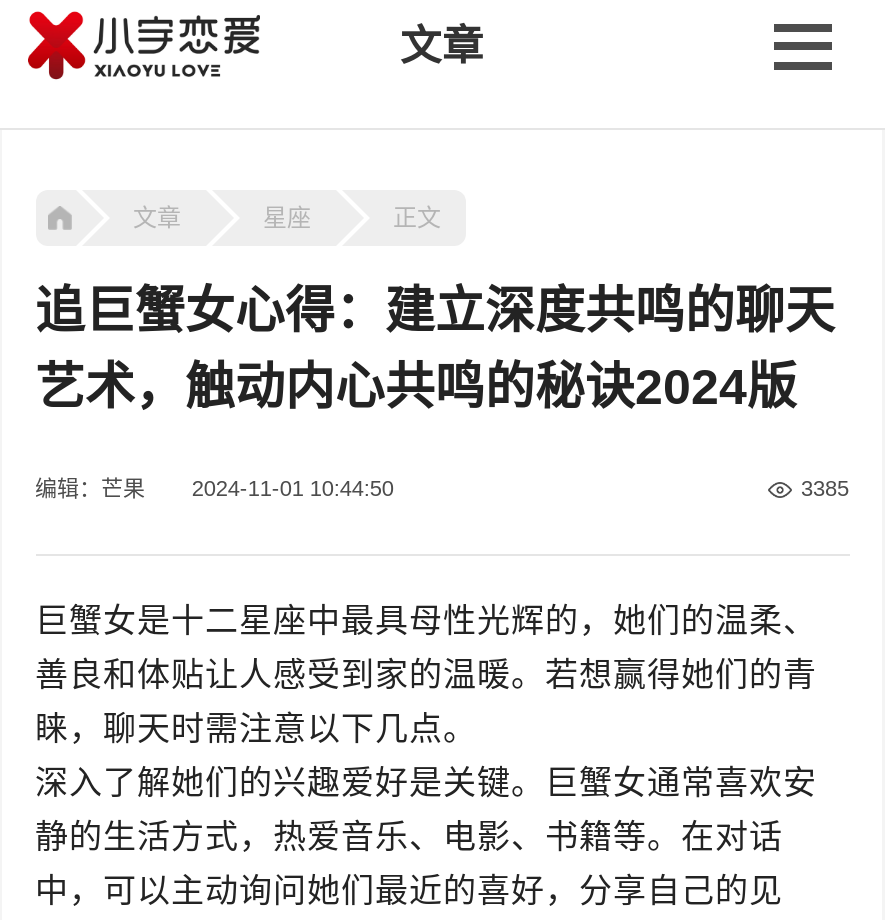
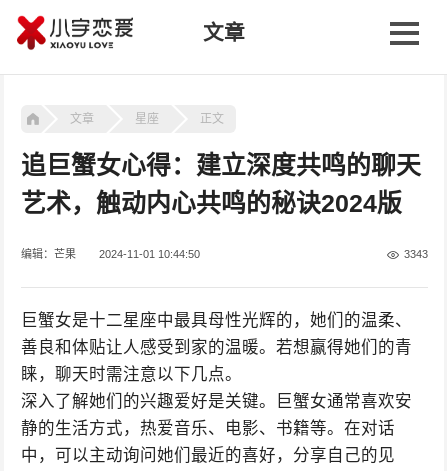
- 3385
+ 3343
